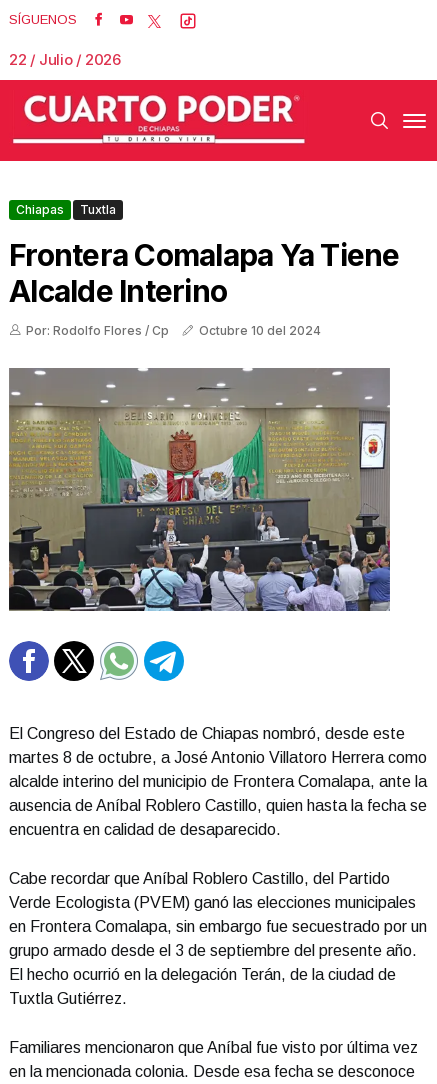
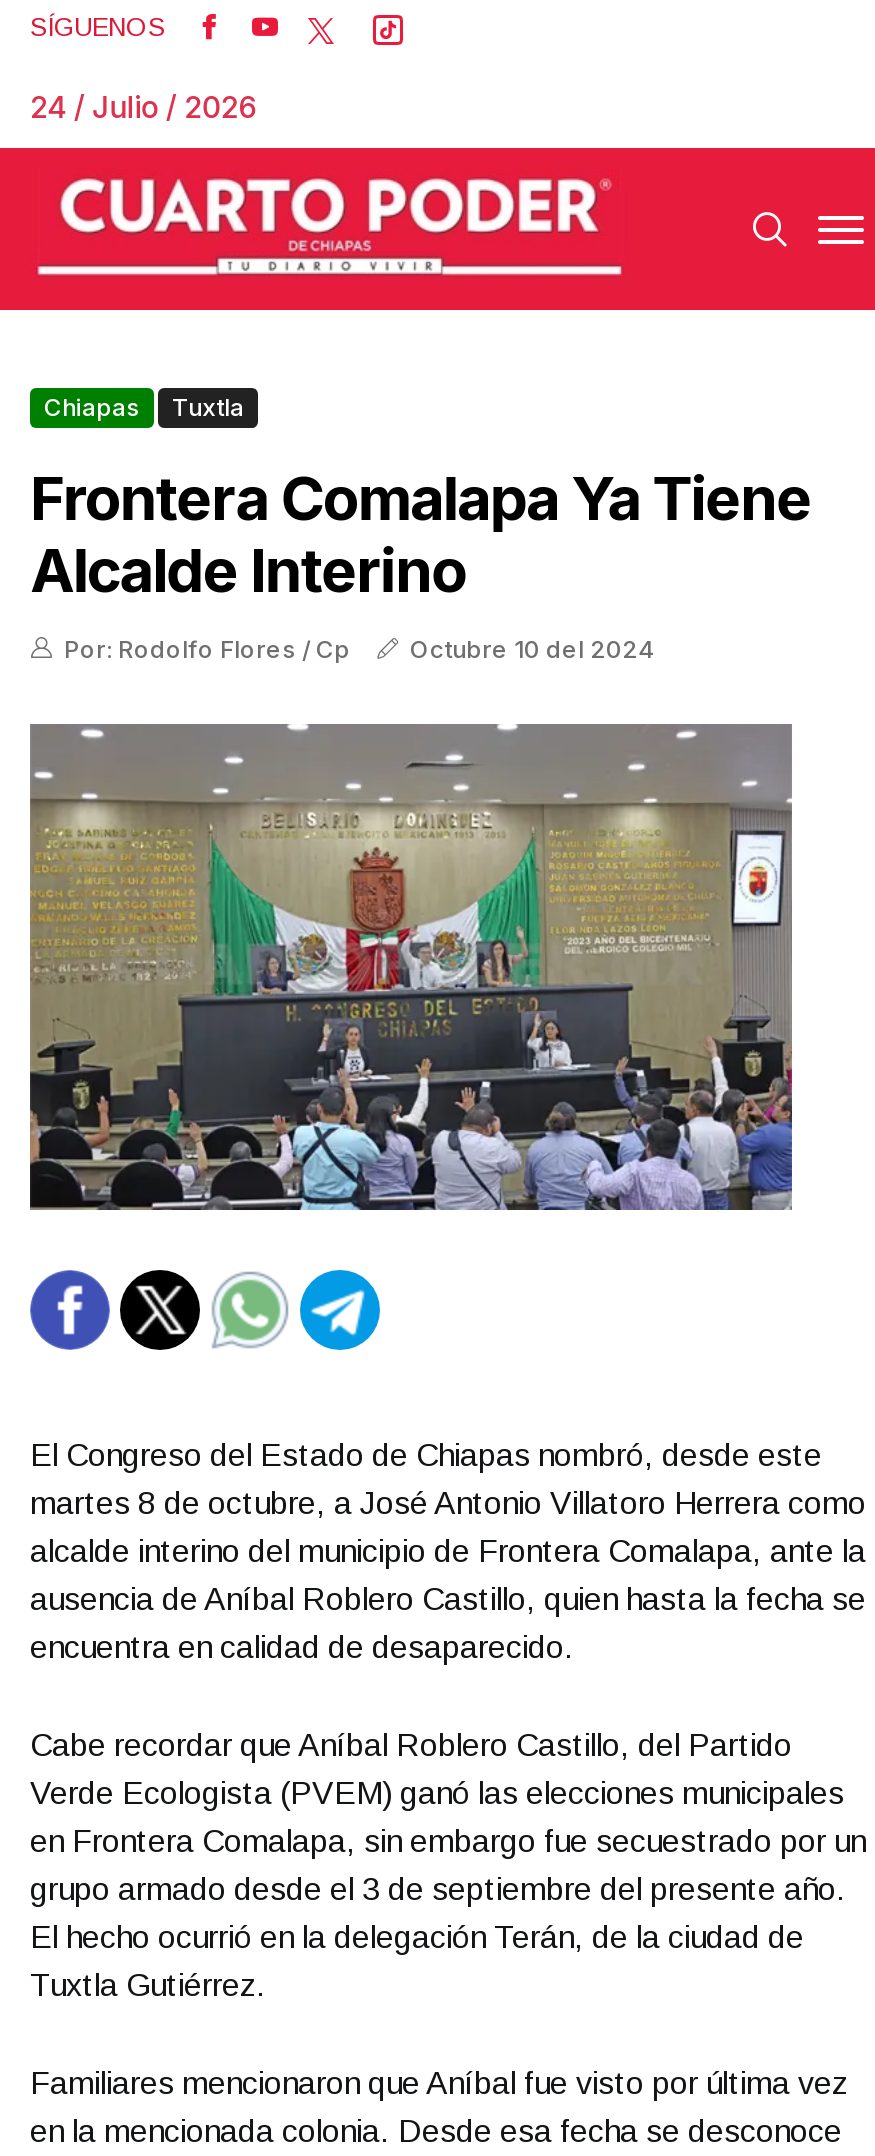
- 22 / Julio / 2026
+ 24 / Julio / 2026
